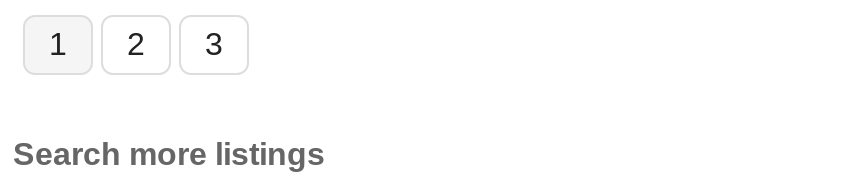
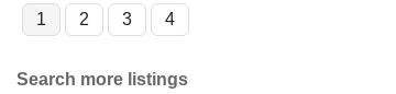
+ 4
